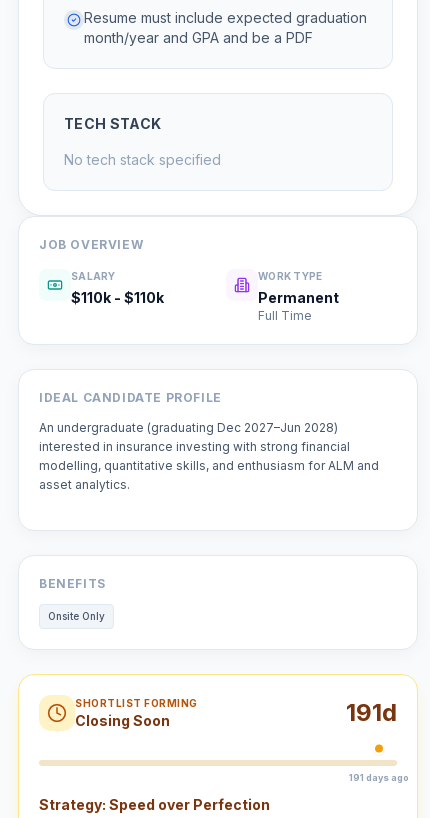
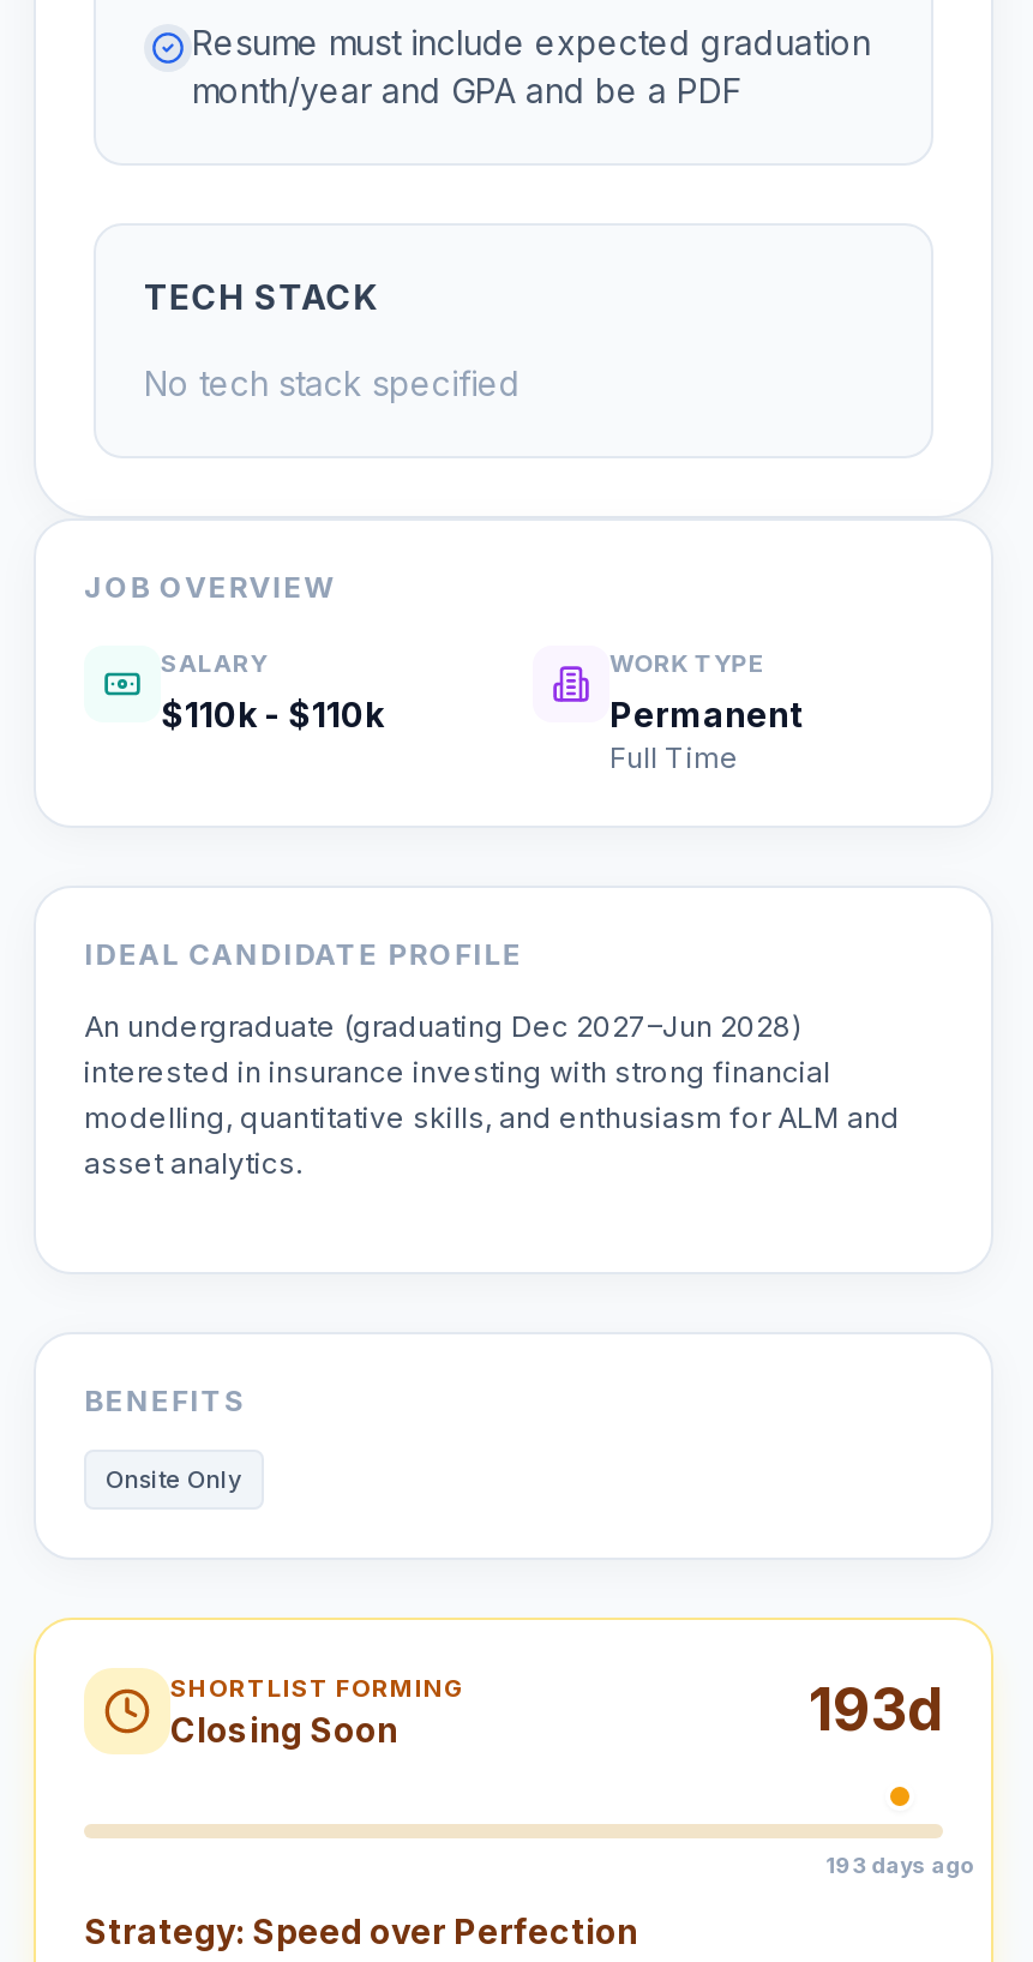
- 191d
+ 193d

- 191 days ago
+ 193 days ago
